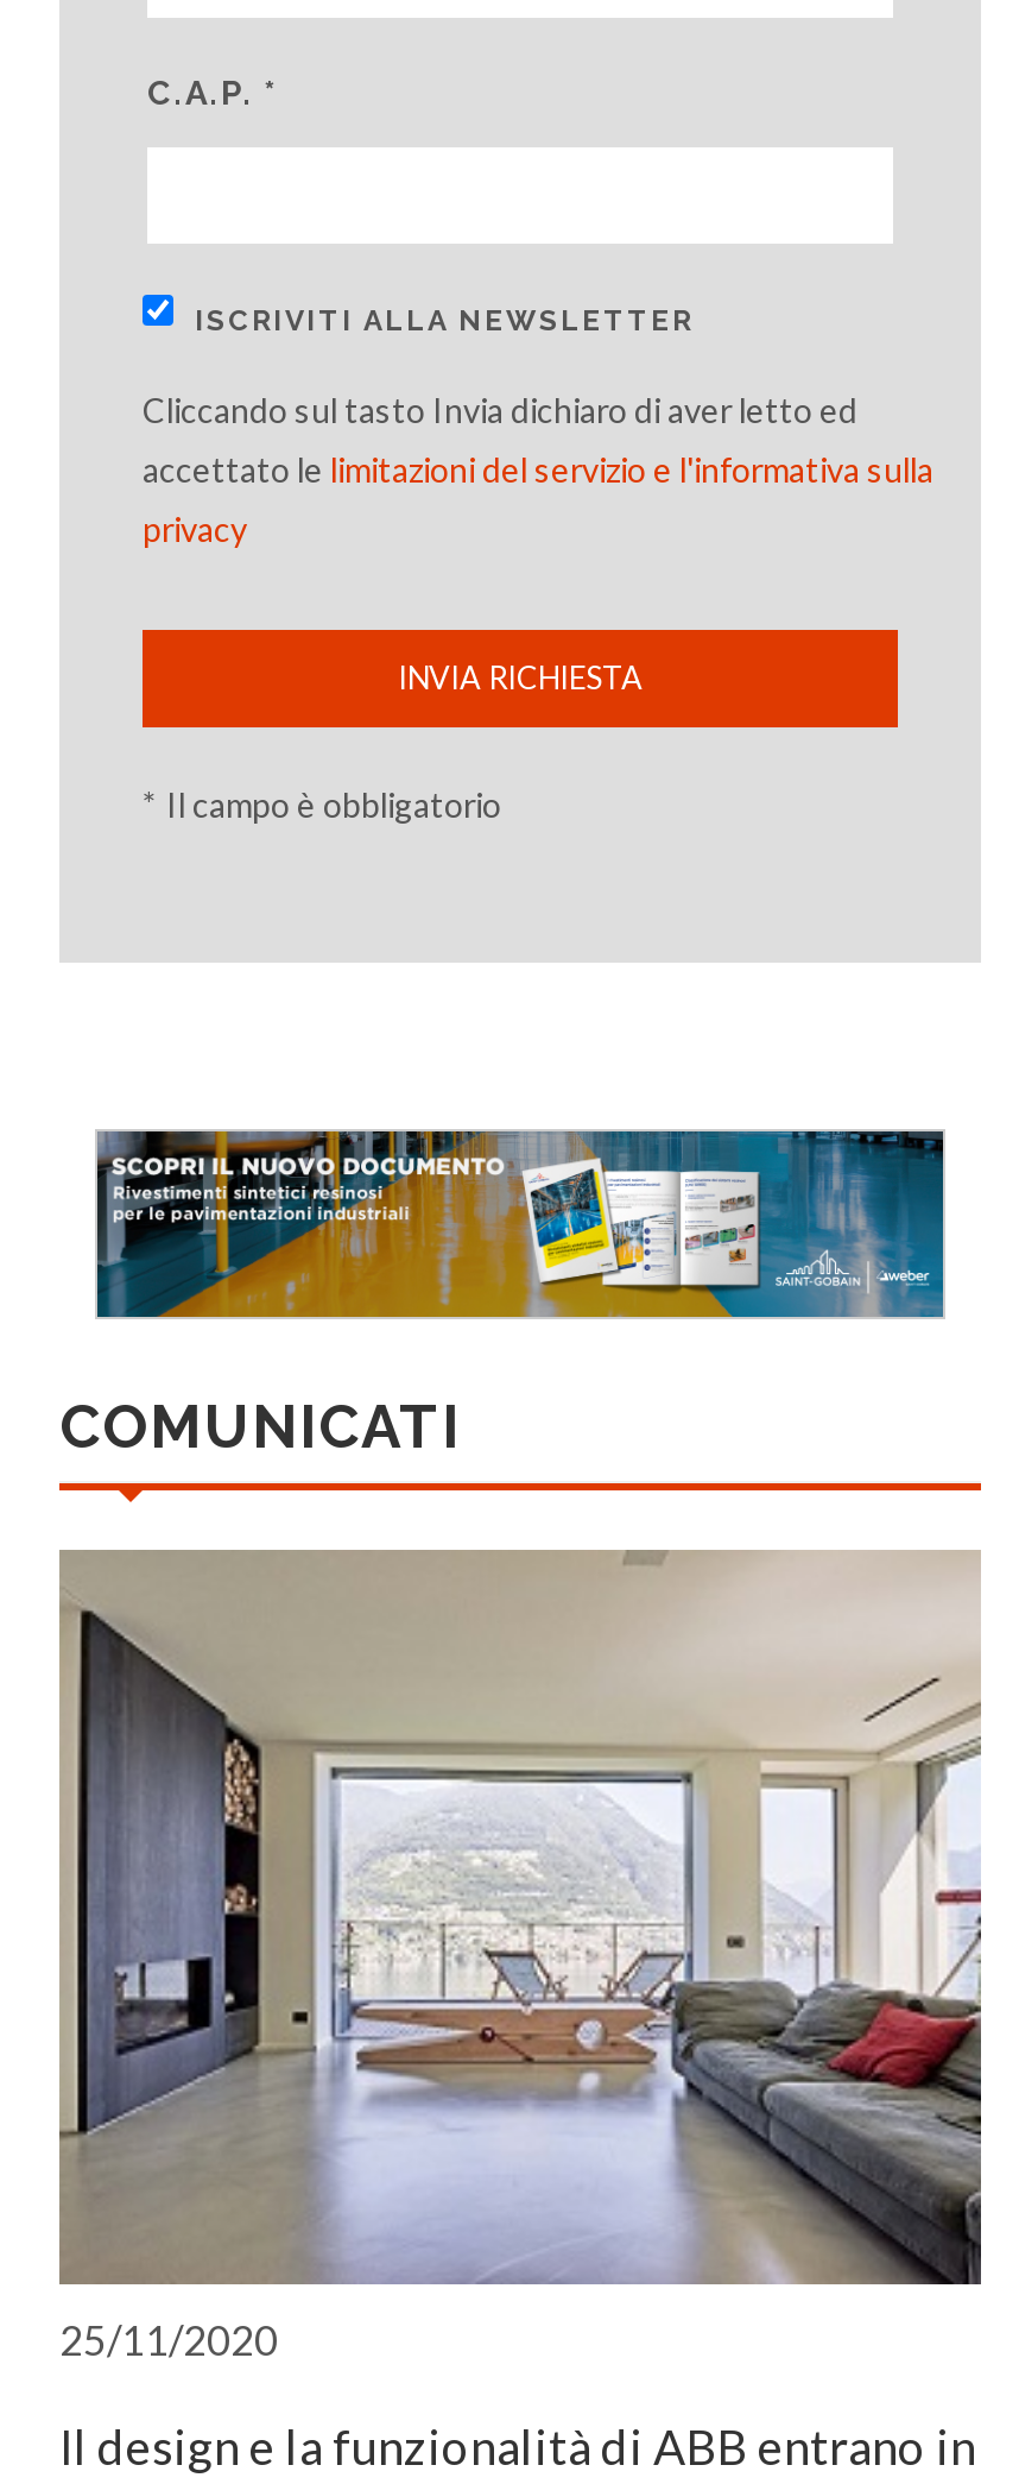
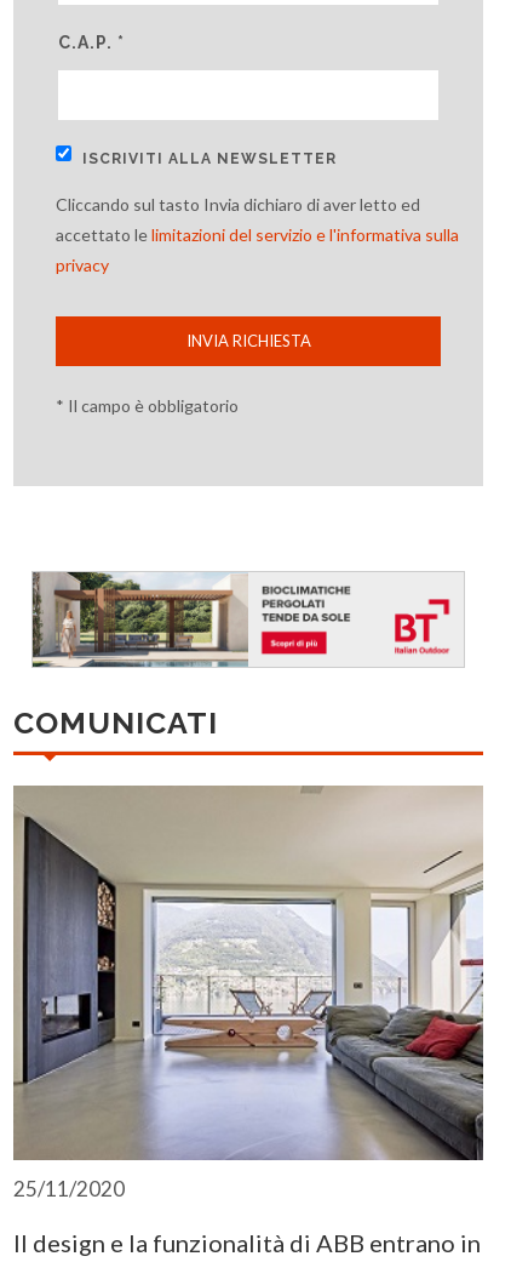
- [image]
+ [image]
